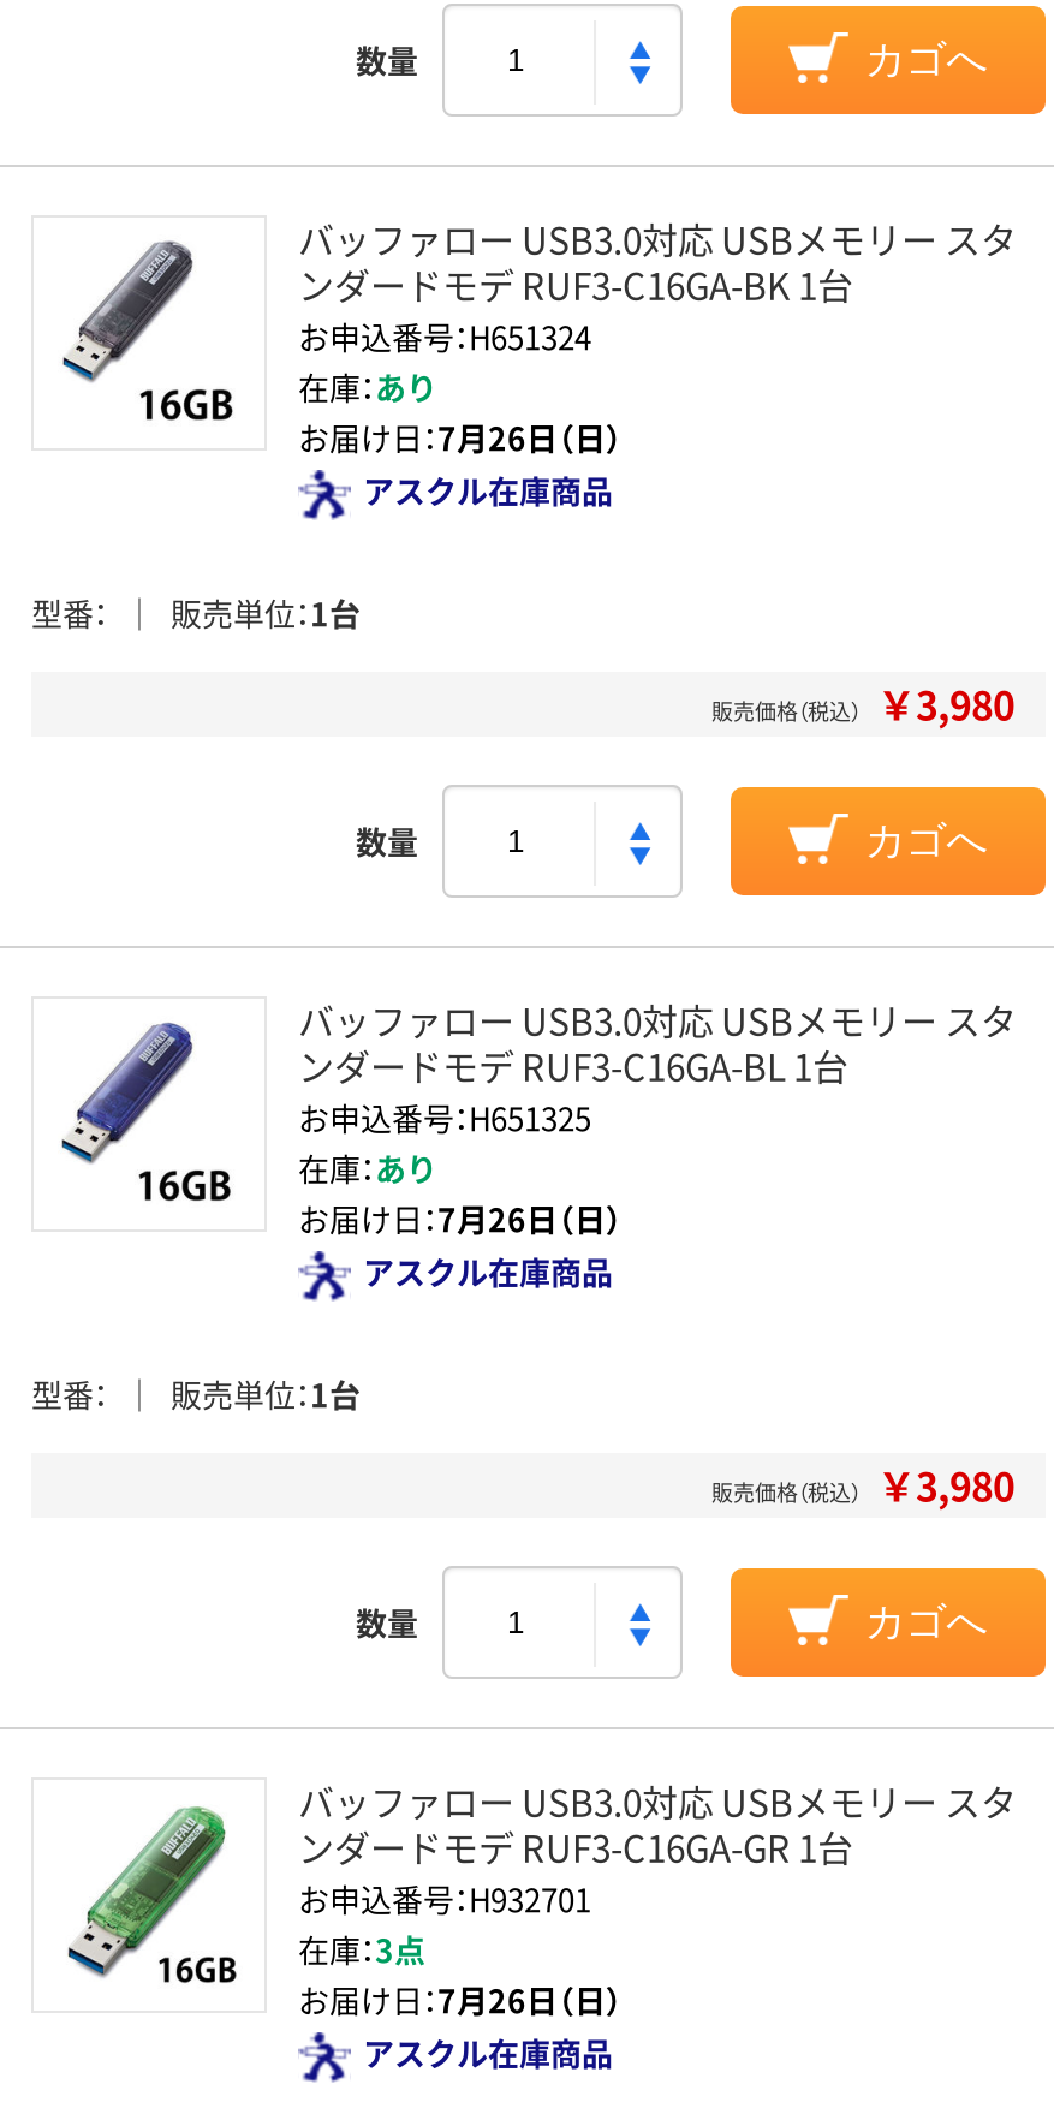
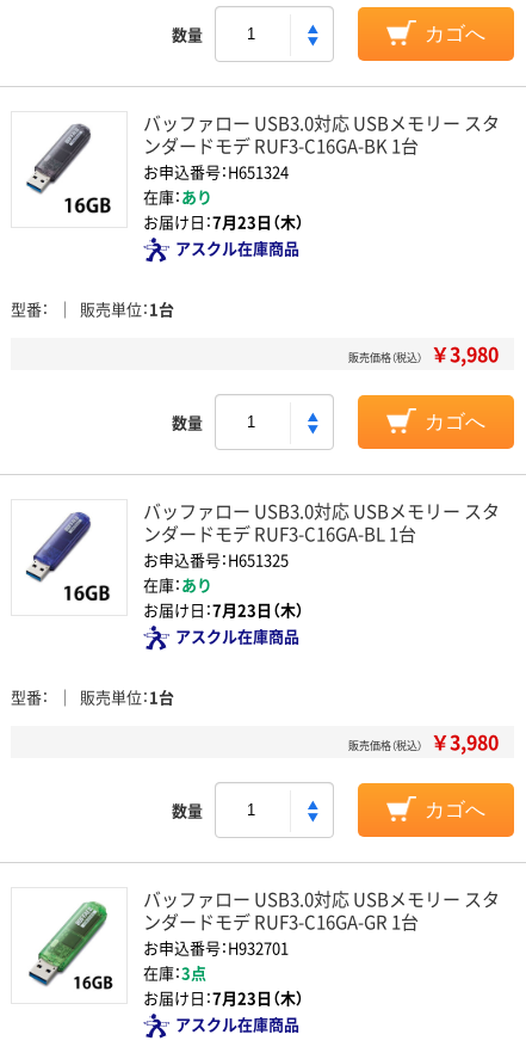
- お届け日：7月26日（日）
+ お届け日：7月23日（木）

- お届け日：7月26日（日）
+ お届け日：7月23日（木）

- お届け日：7月26日（日）
+ お届け日：7月23日（木）
